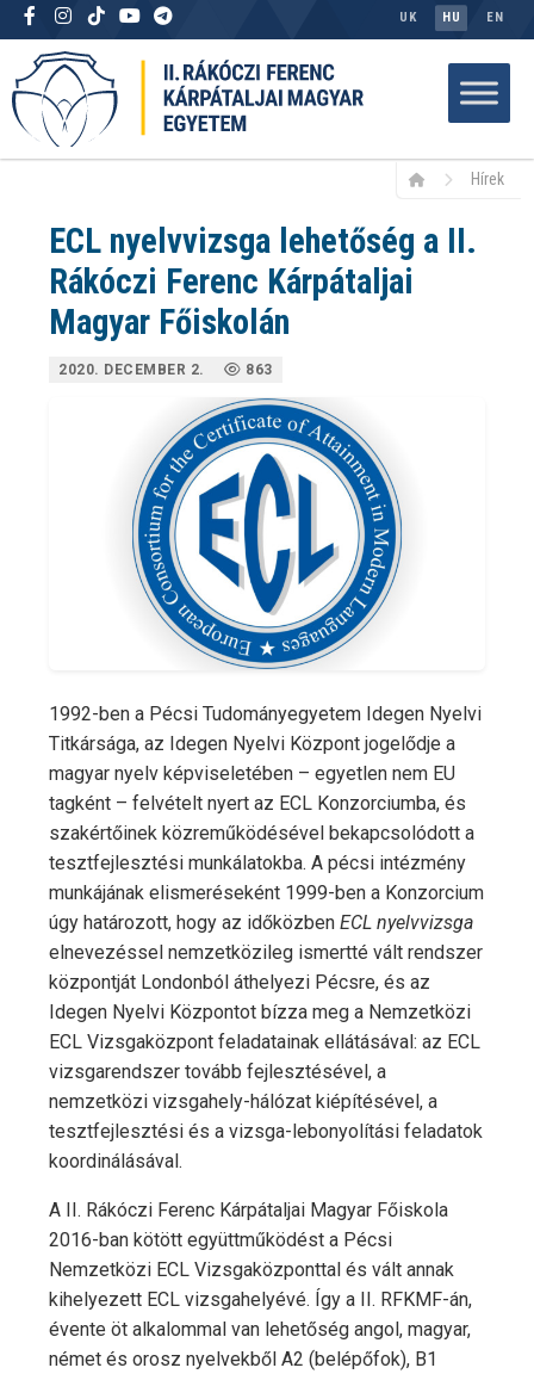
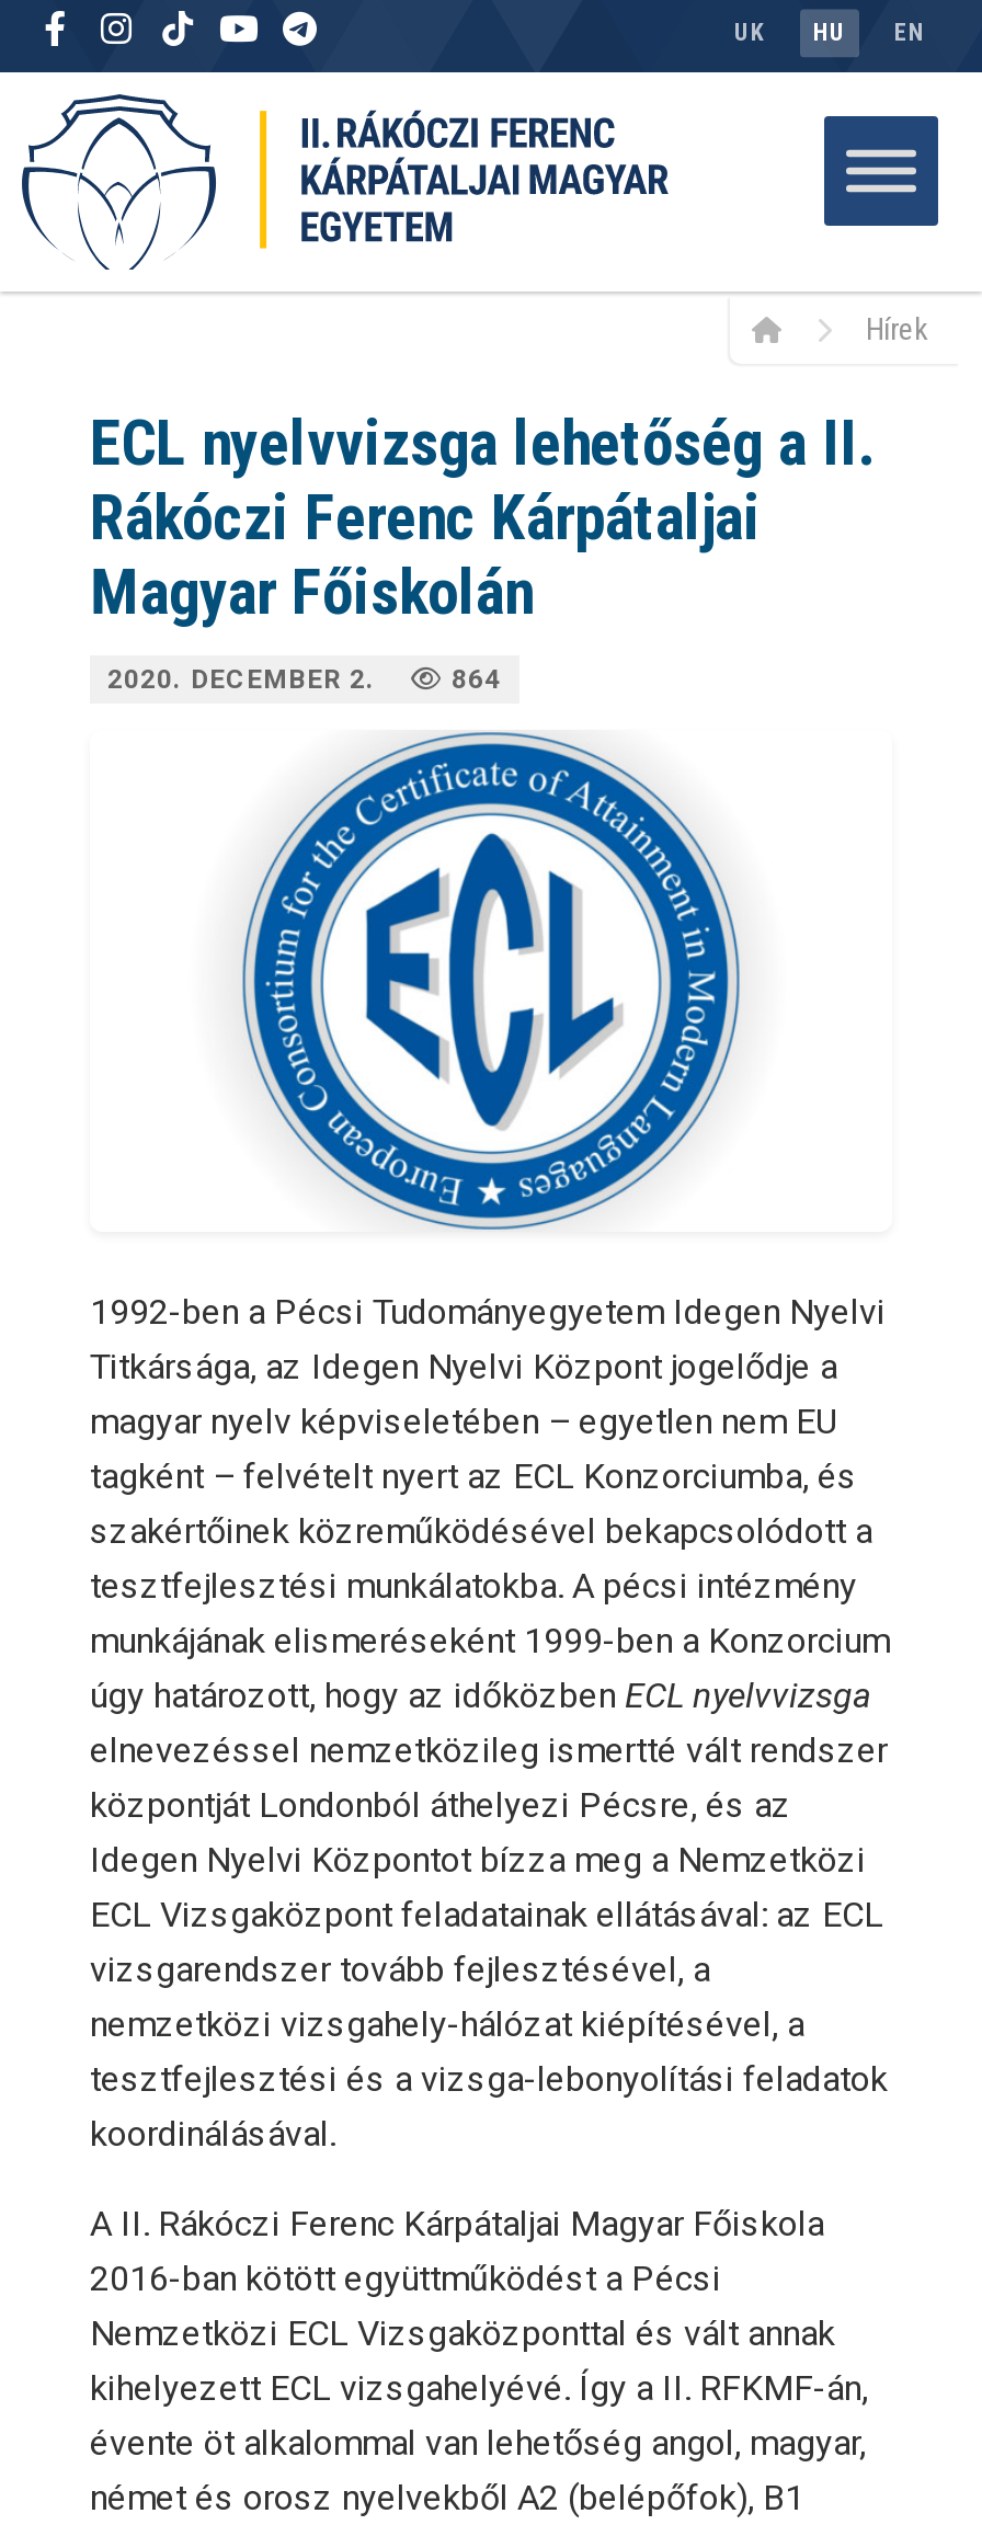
- 863
+ 864
